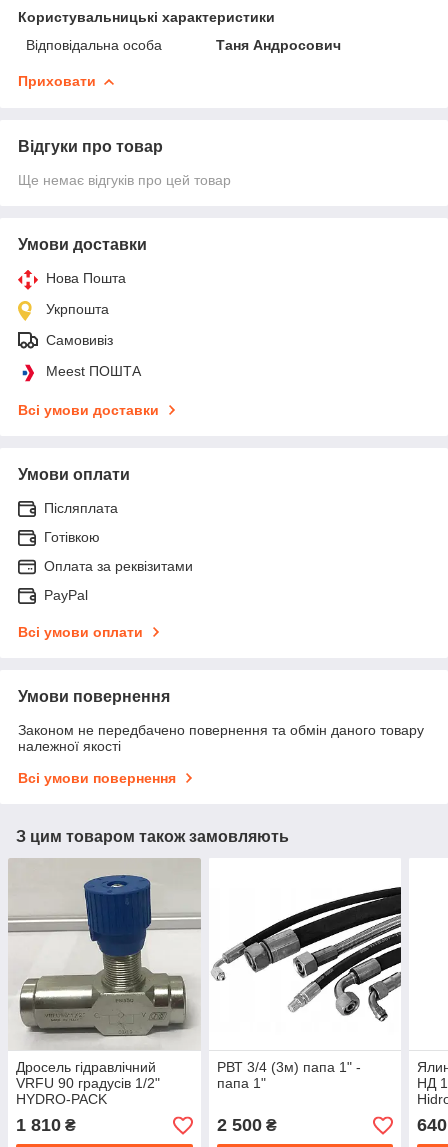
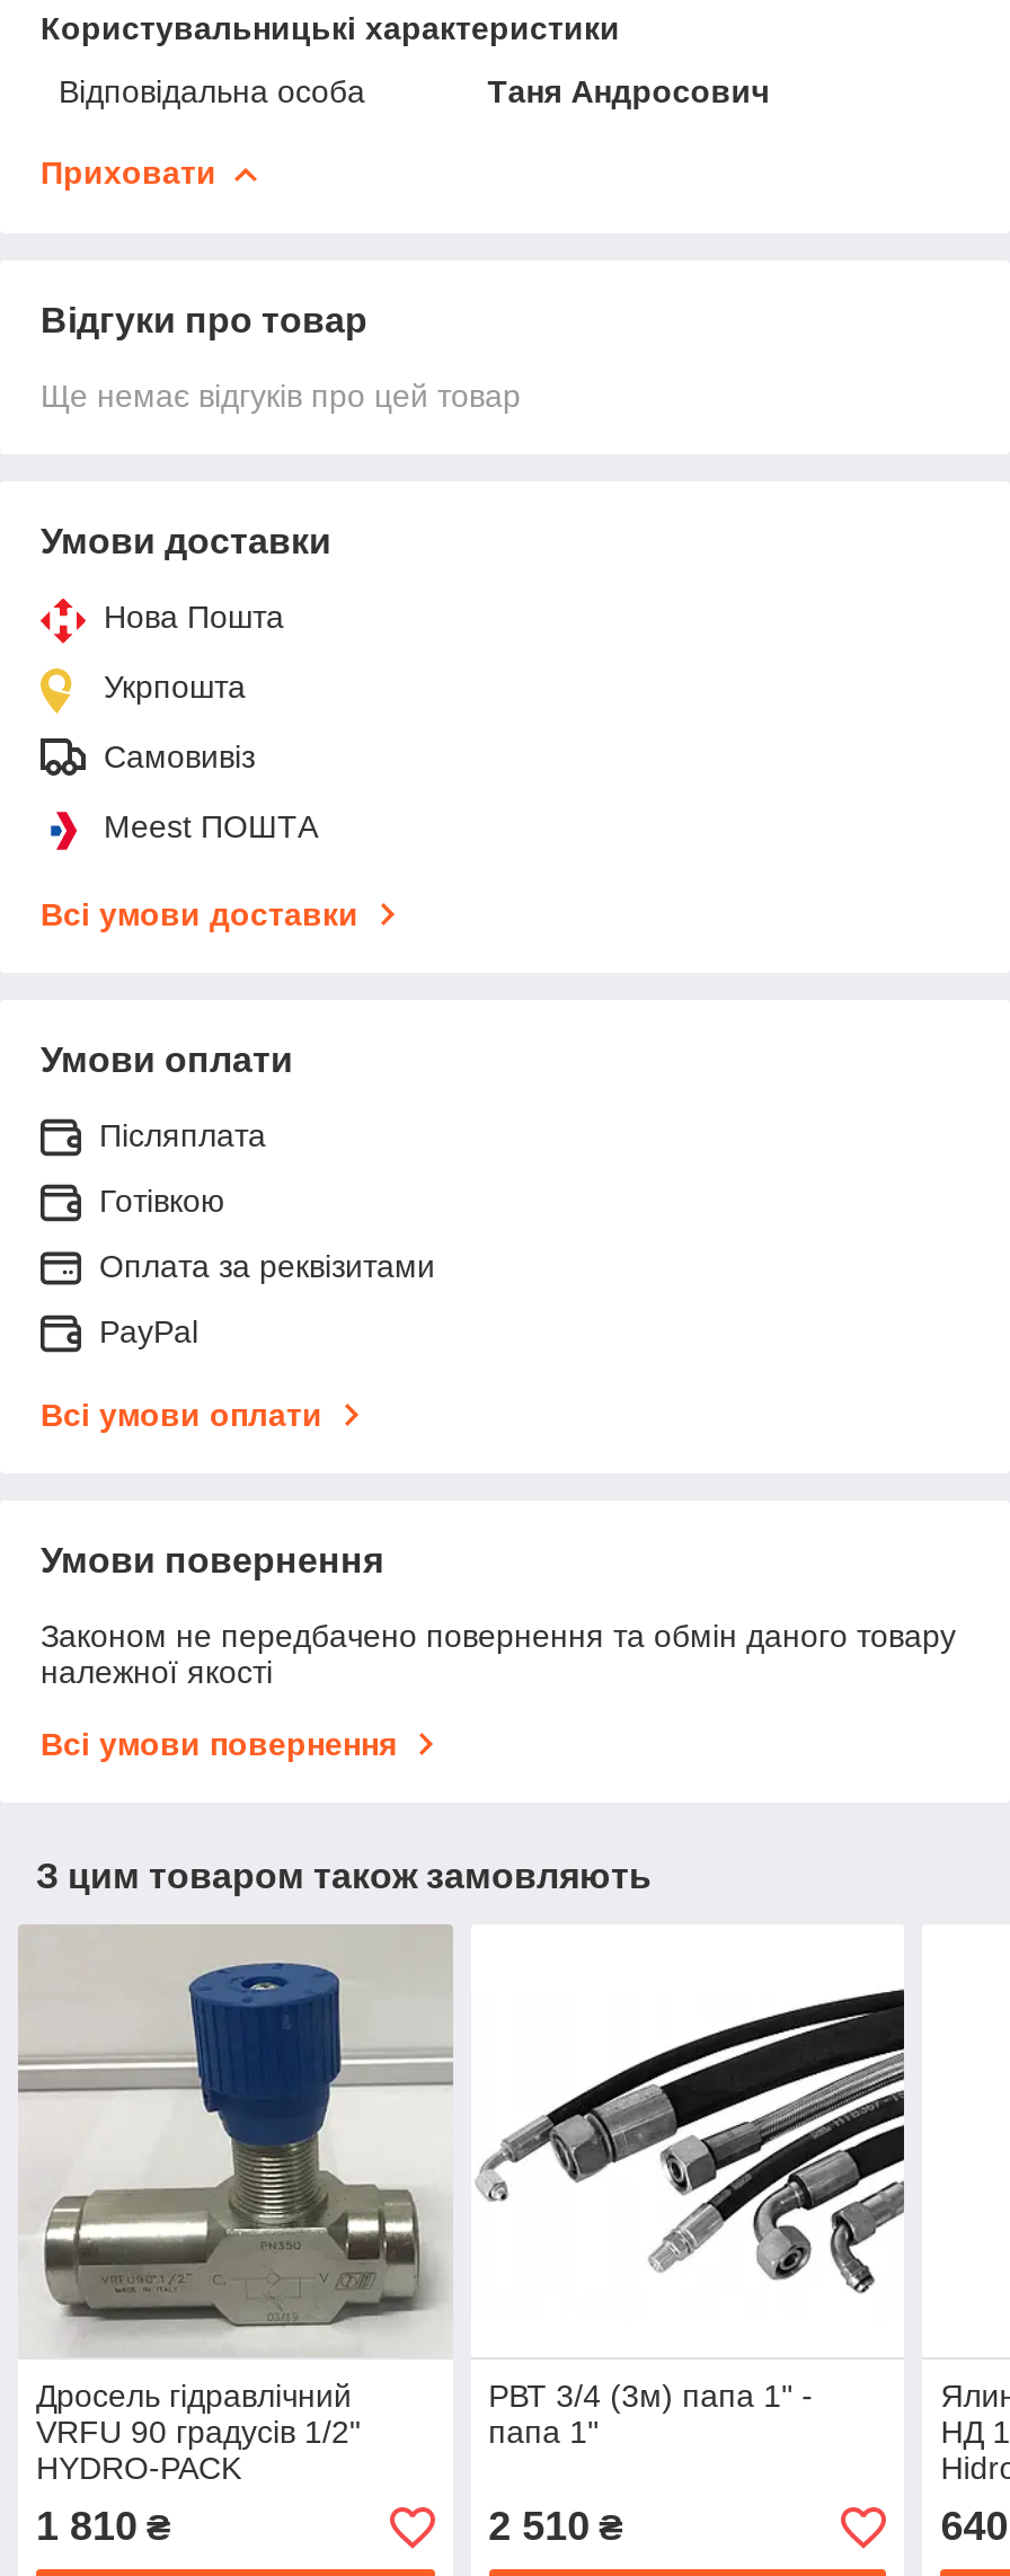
- 2 500 ₴
+ 2 510 ₴
